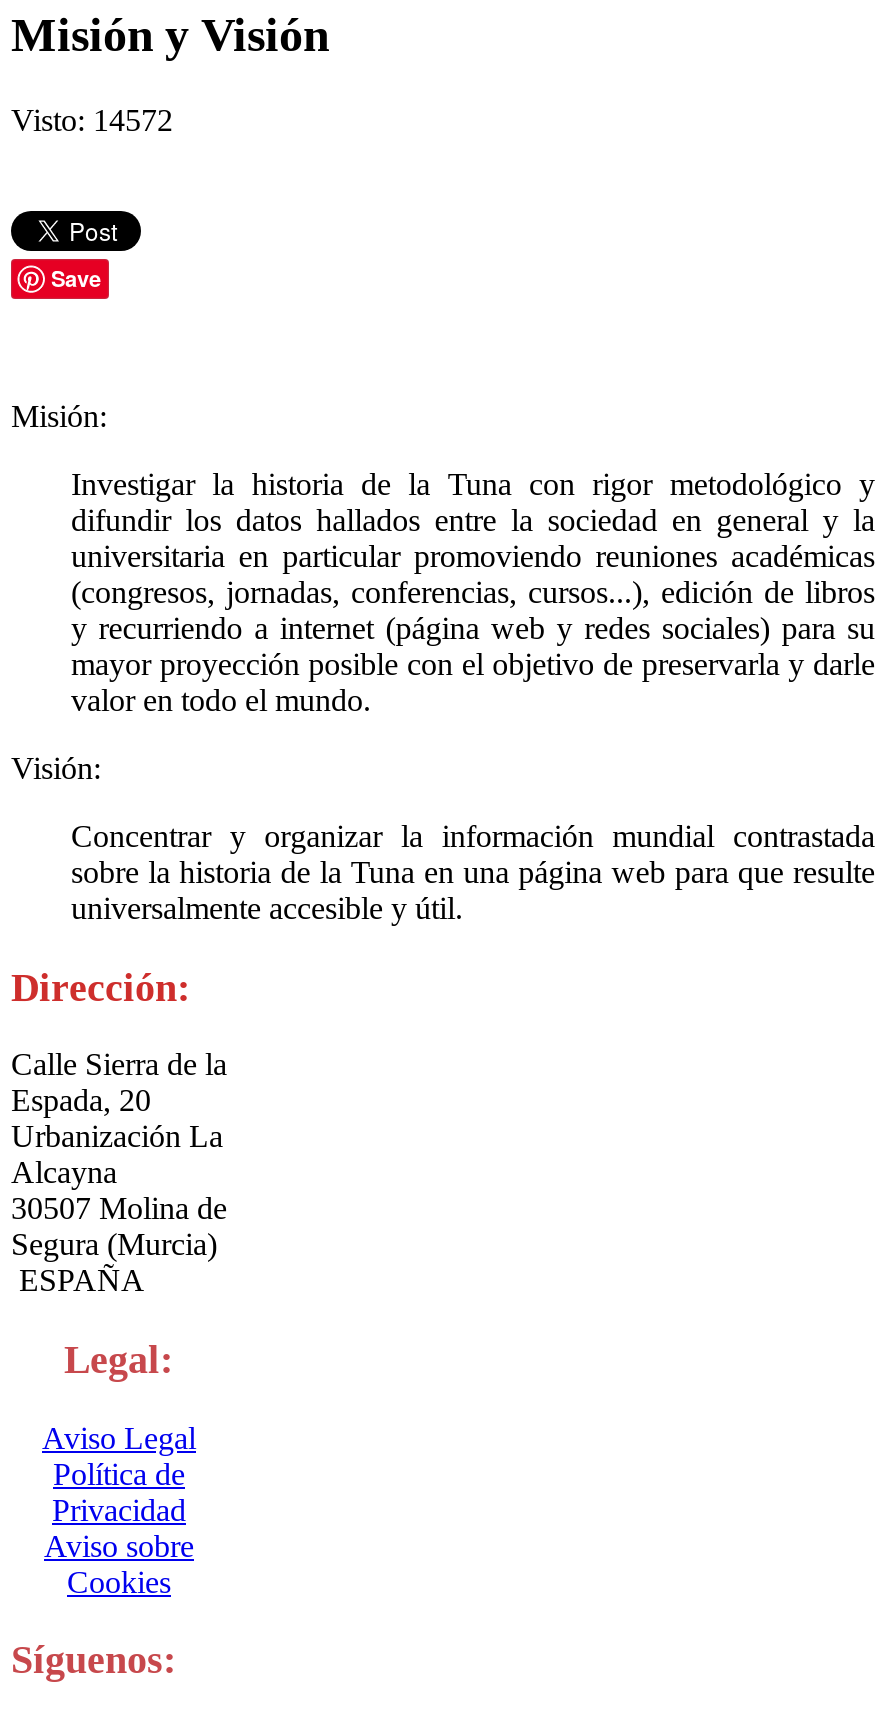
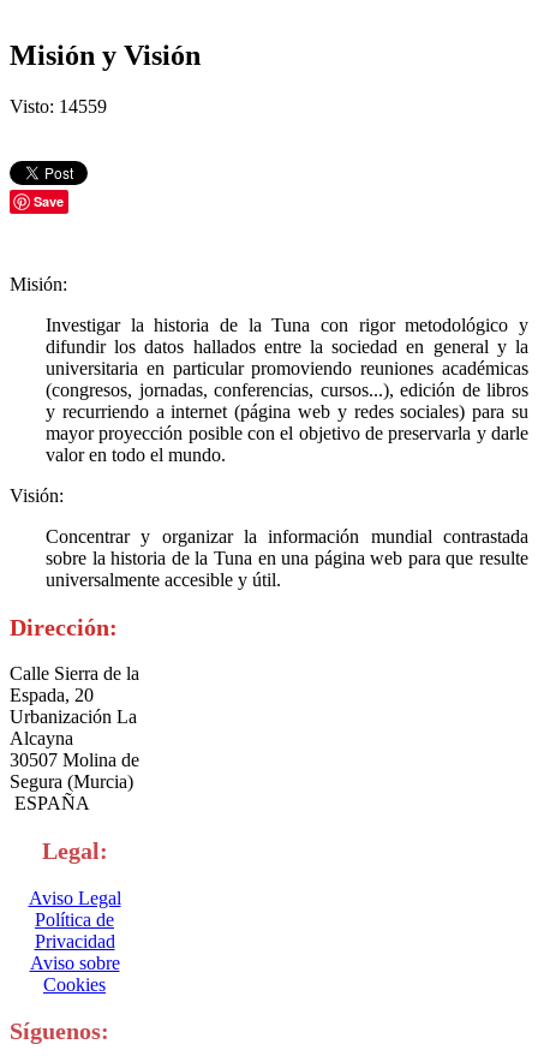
- Visto: 14572
+ Visto: 14559
